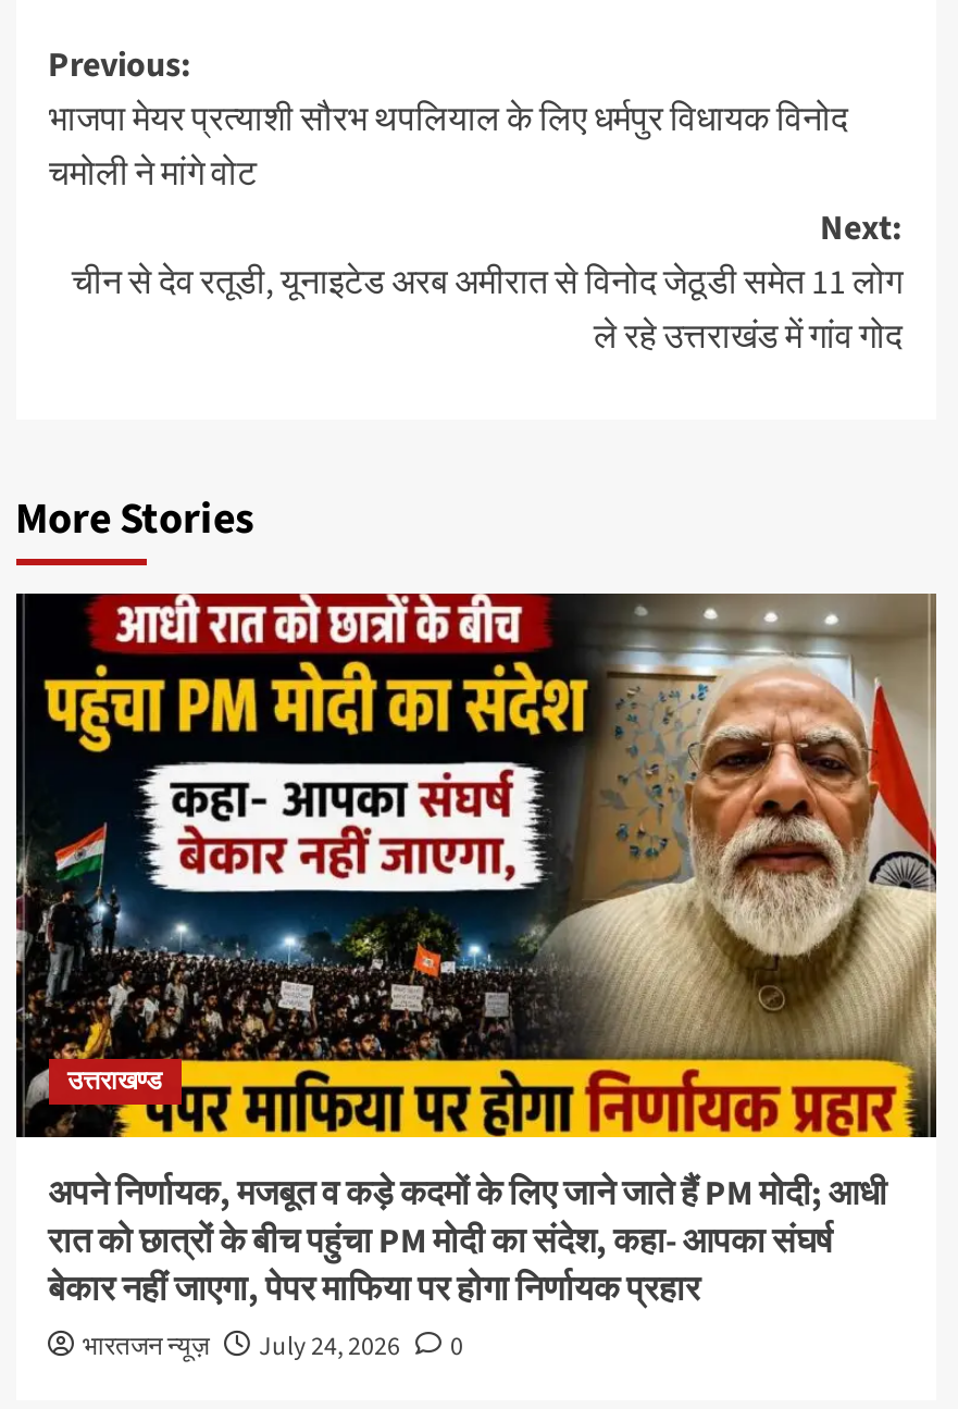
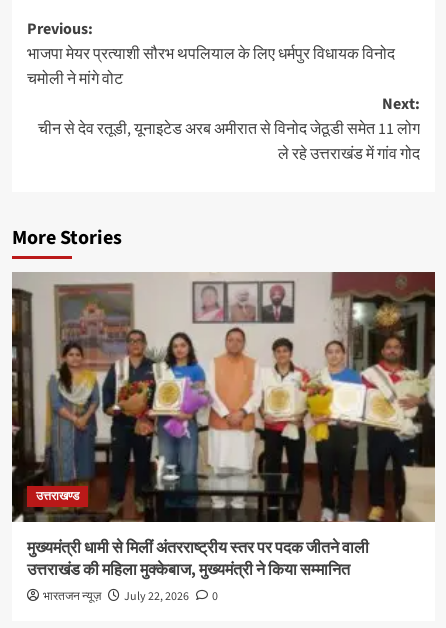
- [image]
- अपने निर्णायक, मजबूत व कड़े कदमों के लिए जाने जाते हैं PM मोदी; आधी
- रात को छात्रों के बीच पहुंचा PM मोदी का संदेश, कहा- आपका संघर्ष
- बेकार नहीं जाएगा, पेपर माफिया पर होगा निर्णायक प्रहार
+ [image]
+ मुख्यमंत्री धामी से मिलीं अंतरराष्ट्रीय स्तर पर पदक जीतने वाली
+ उत्तराखंड की महिला मुक्केबाज, मुख्यमंत्री ने किया सम्मानित

- भारतजन न्यूज़ July 24, 2026 0
+ भारतजन न्यूज़ July 22, 2026 0
